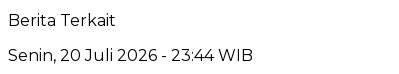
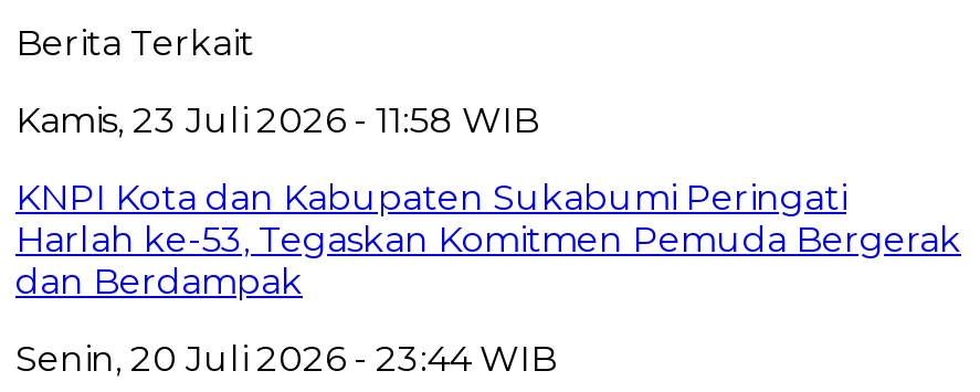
+ Kamis, 23 Juli 2026 - 11:58 WIB
+ KNPI Kota dan Kabupaten Sukabumi Peringati
+ Harlah ke-53, Tegaskan Komitmen Pemuda Bergerak
+ dan Berdampak
